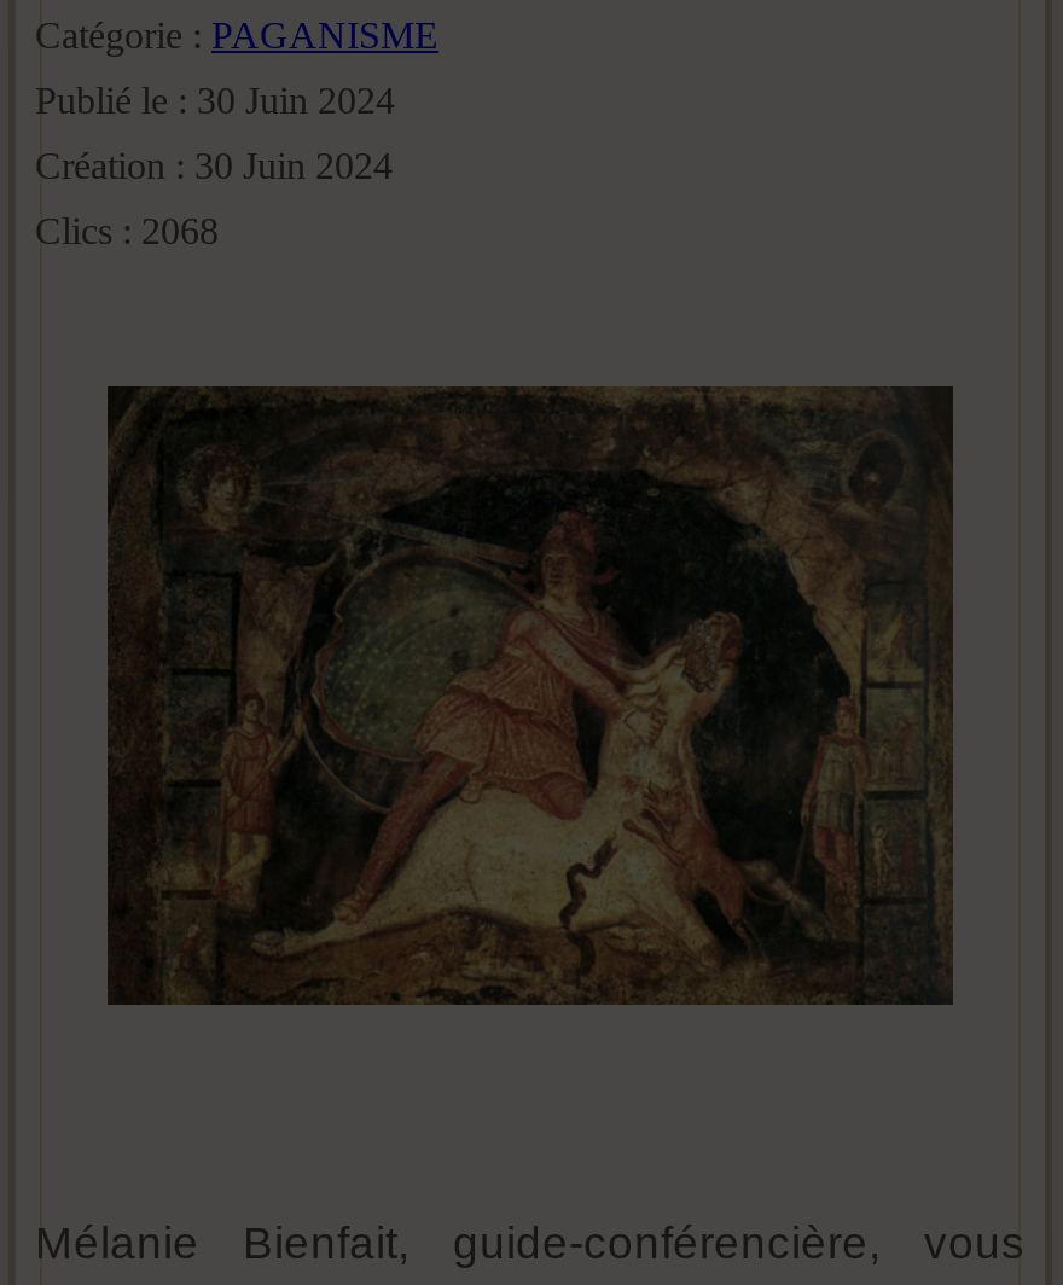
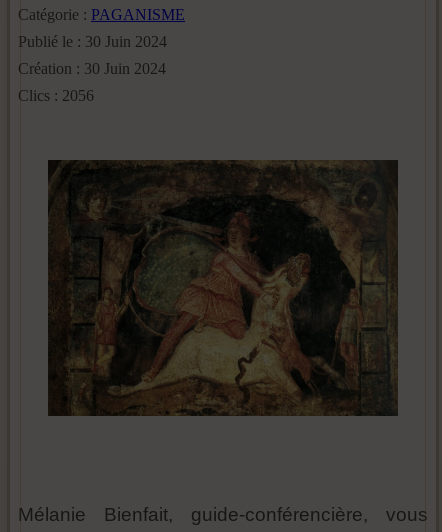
- Clics : 2068
+ Clics : 2056
